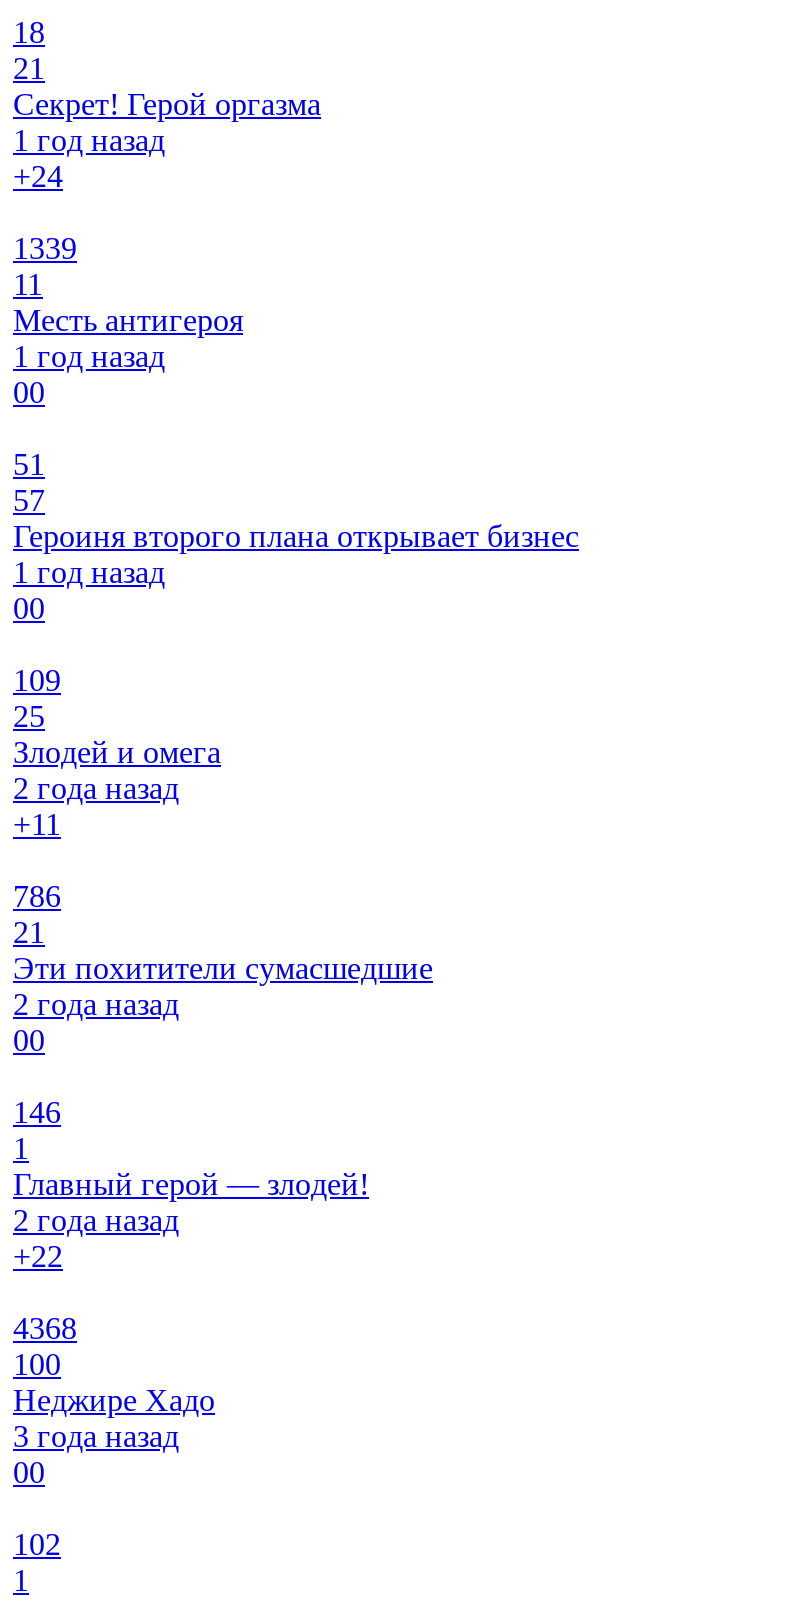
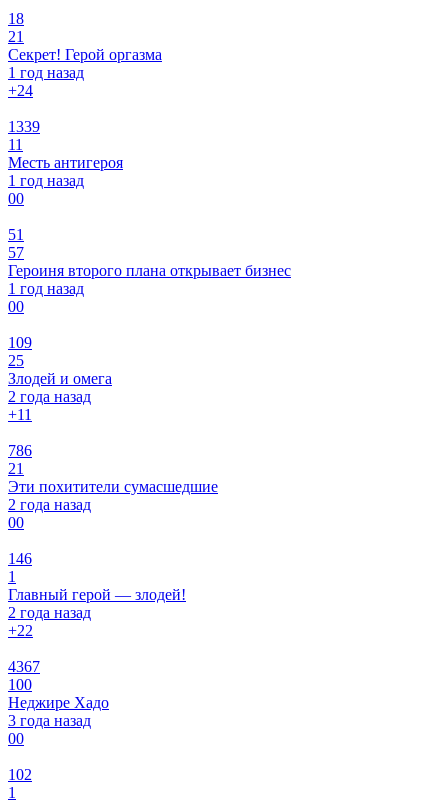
- 4368
+ 4367
